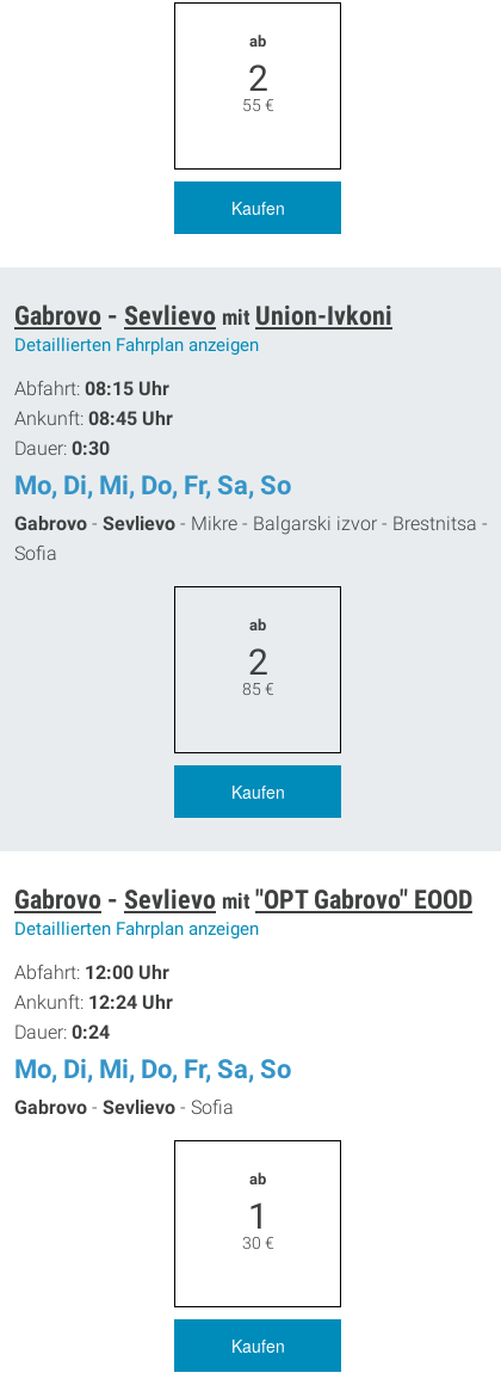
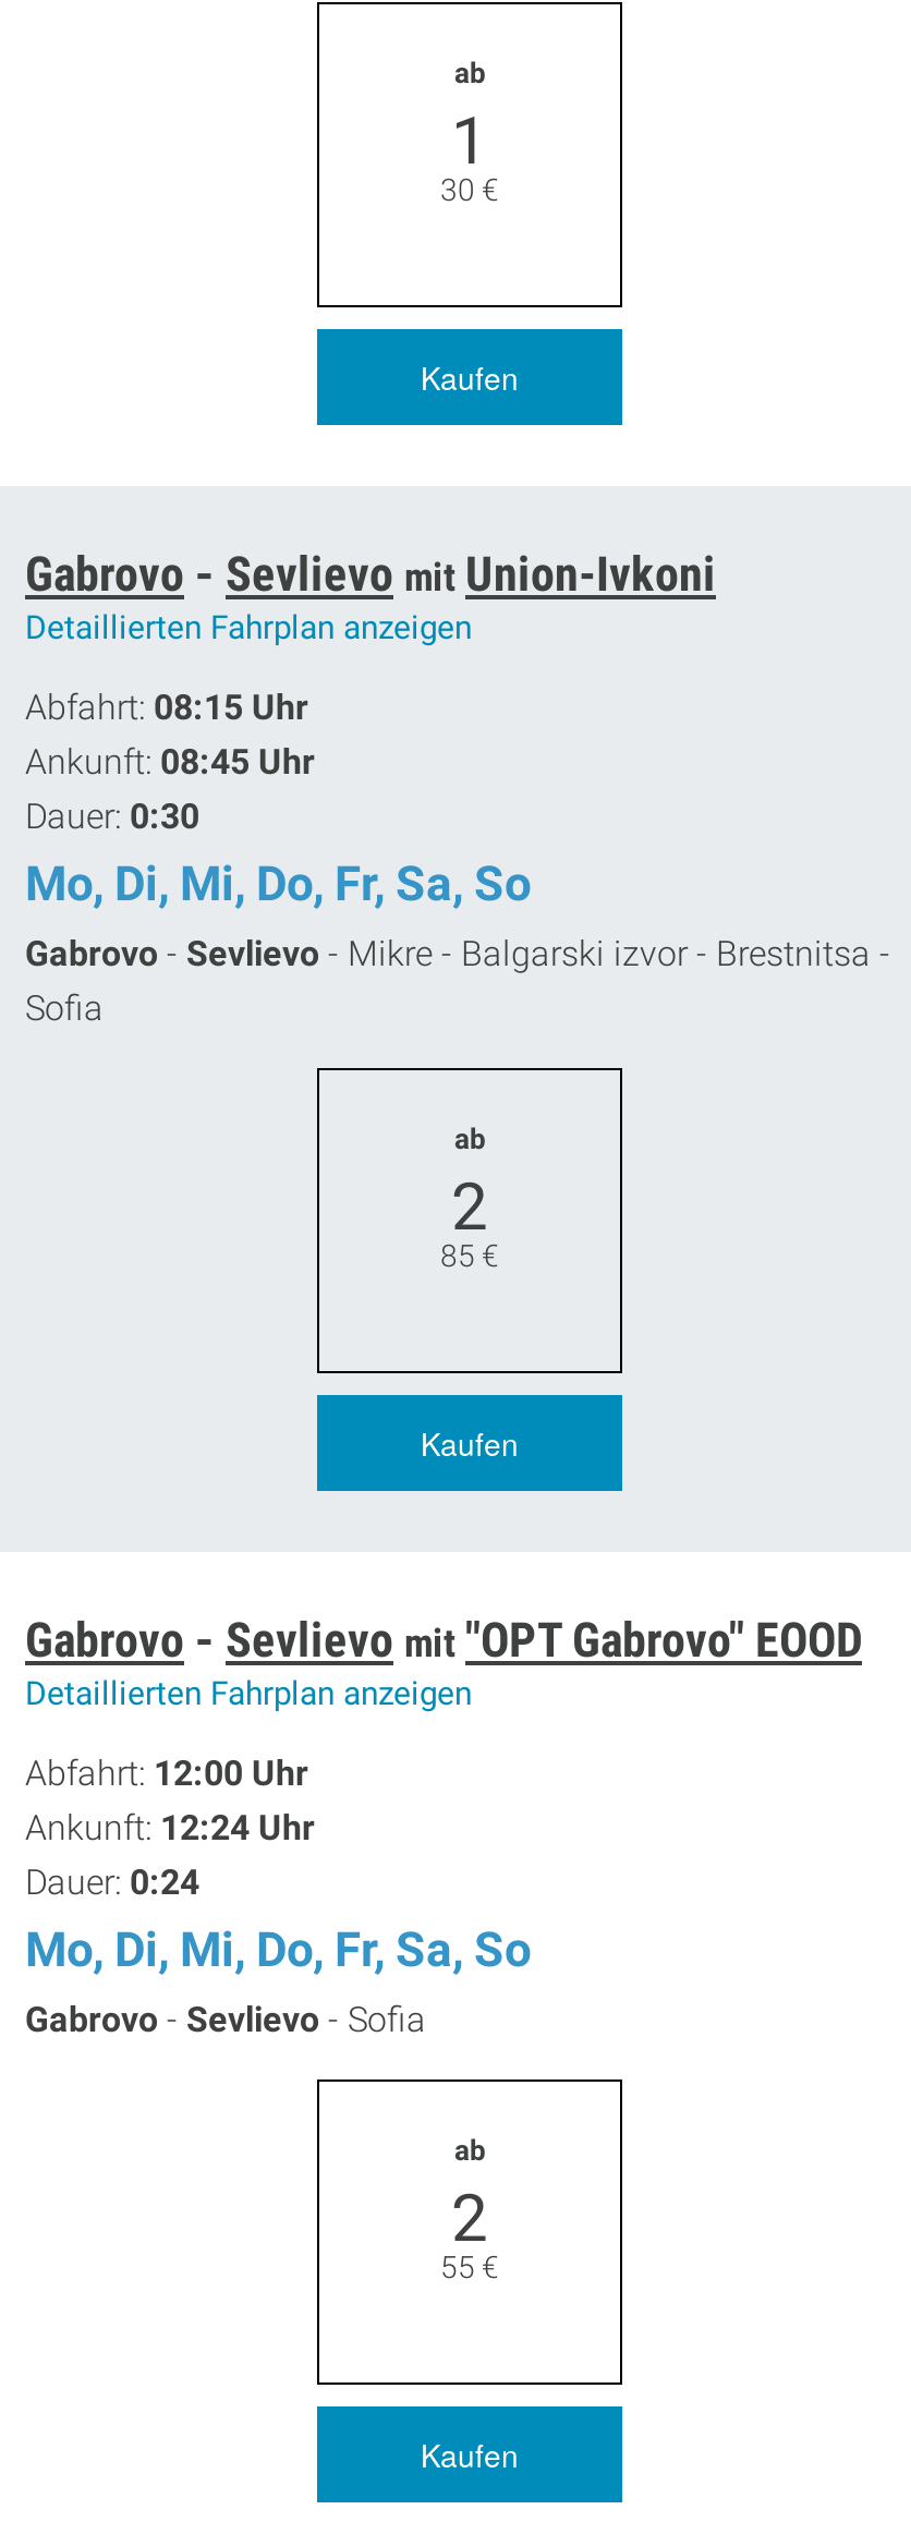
- 2
+ 1

- 55 €
+ 30 €

- 1
+ 2

- 30 €
+ 55 €
